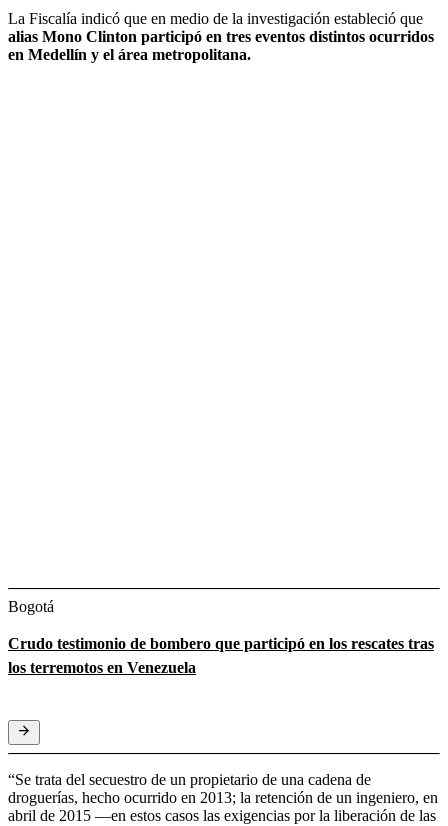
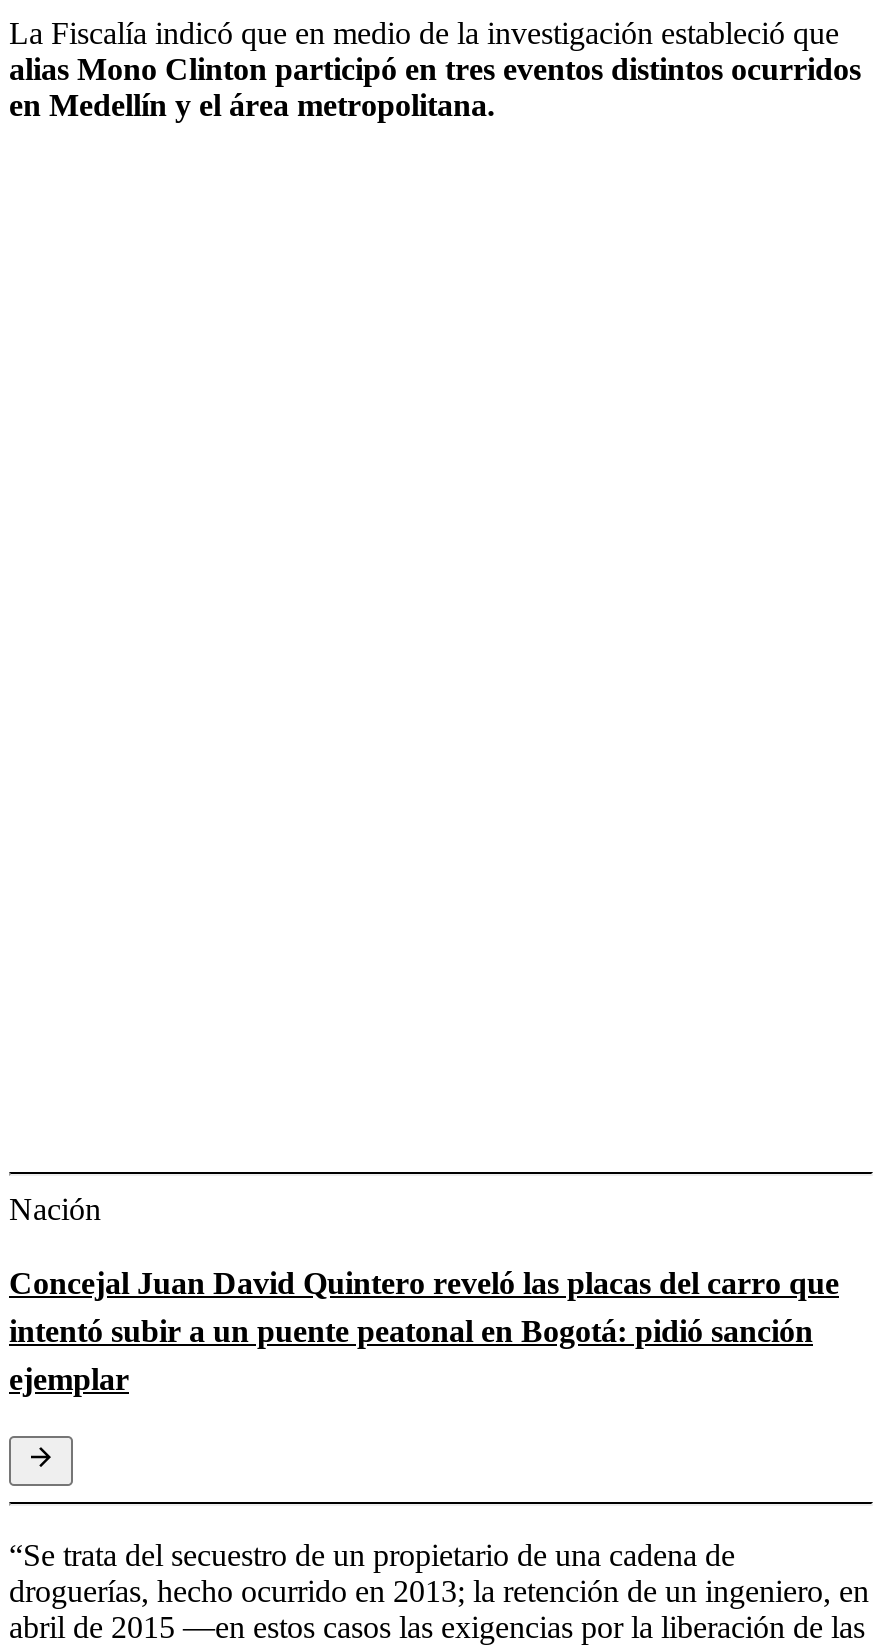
- Bogotá
+ Nación

- Crudo testimonio de bombero que participó en los rescates tras
- los terremotos en Venezuela
+ Concejal Juan David Quintero reveló las placas del carro que
+ intentó subir a un puente peatonal en Bogotá: pidió sanción
+ ejemplar
